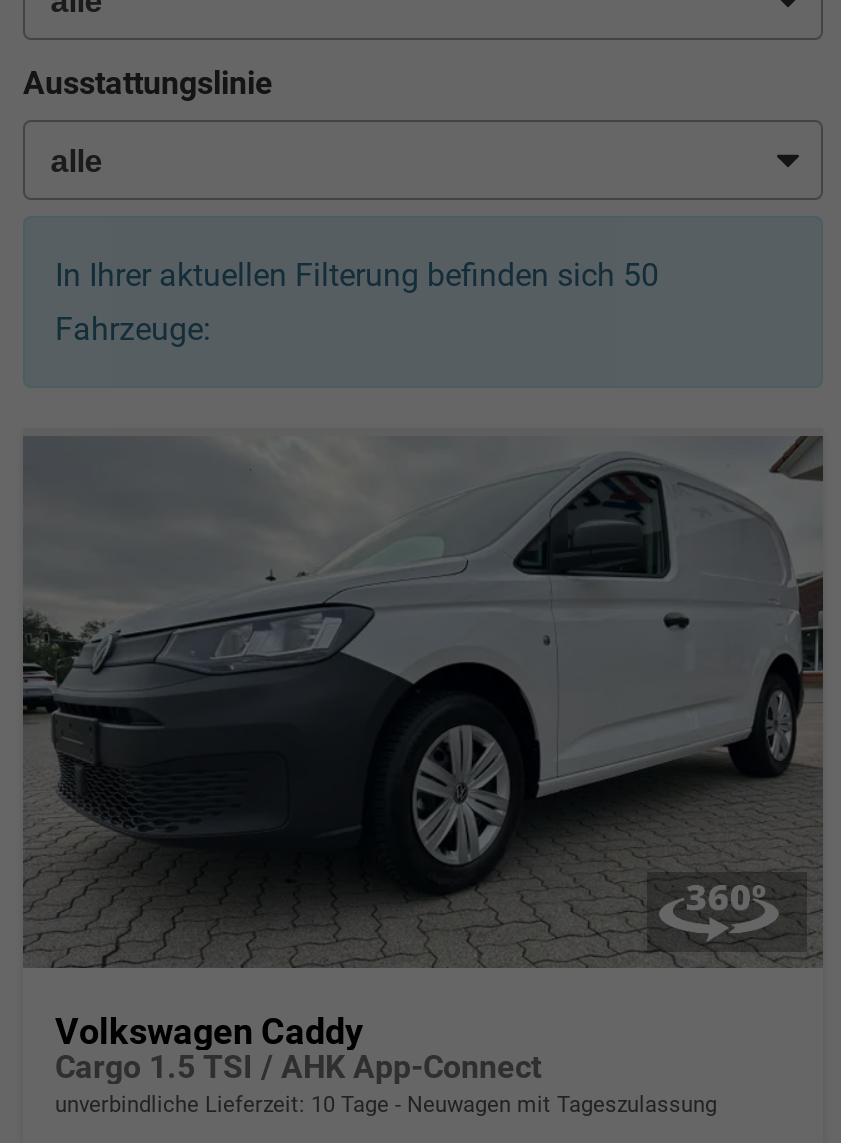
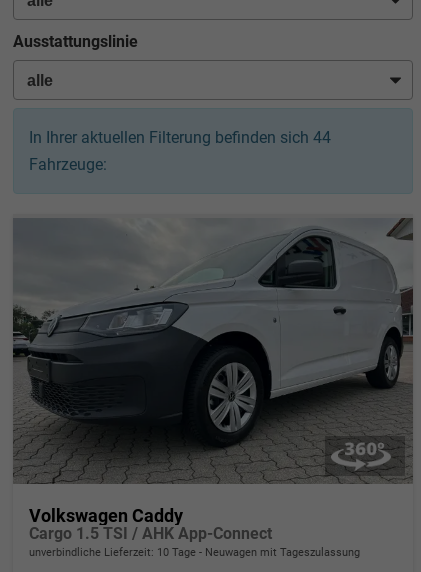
- In Ihrer aktuellen Filterung befinden sich 50
+ In Ihrer aktuellen Filterung befinden sich 44
